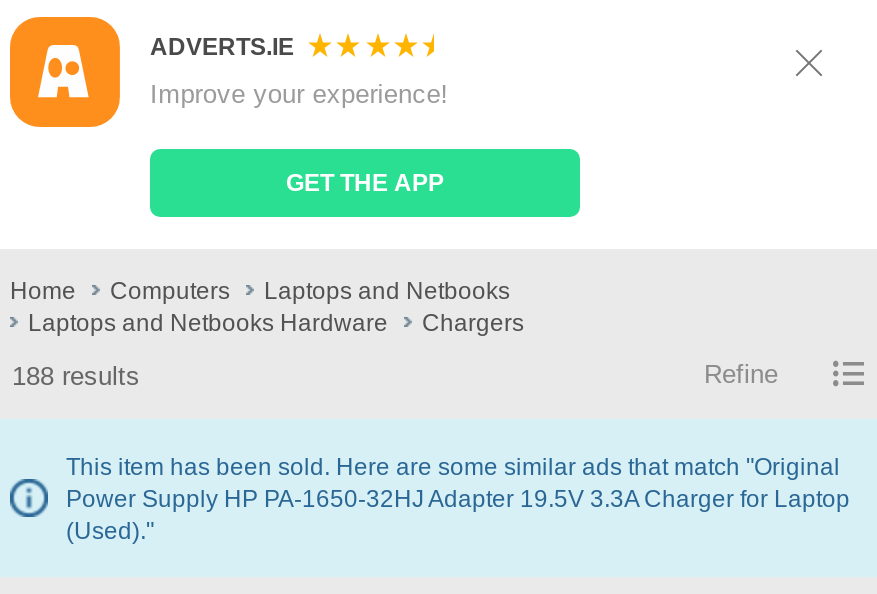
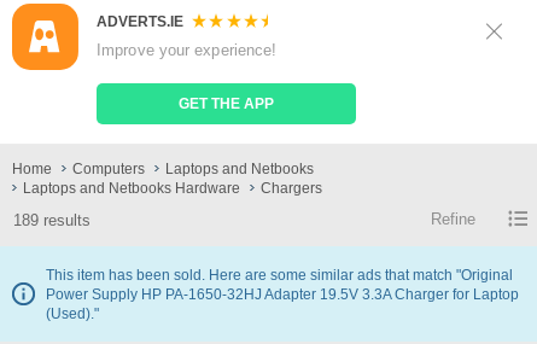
- 188 results
+ 189 results
